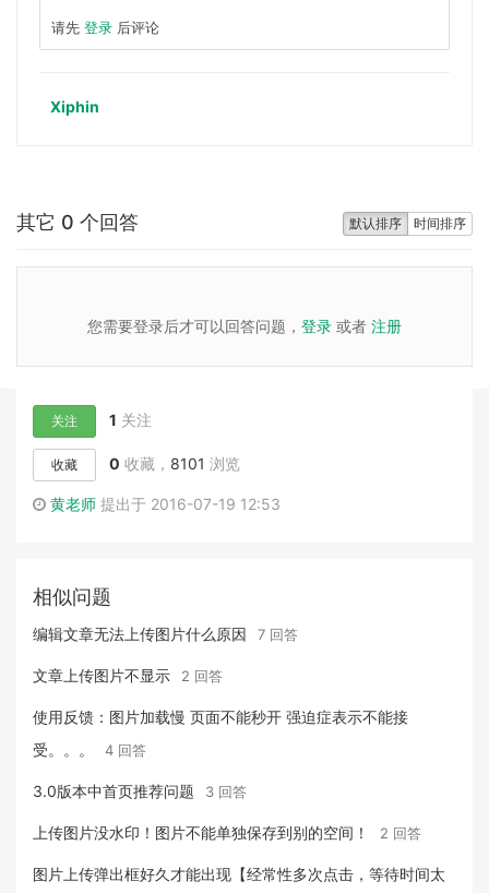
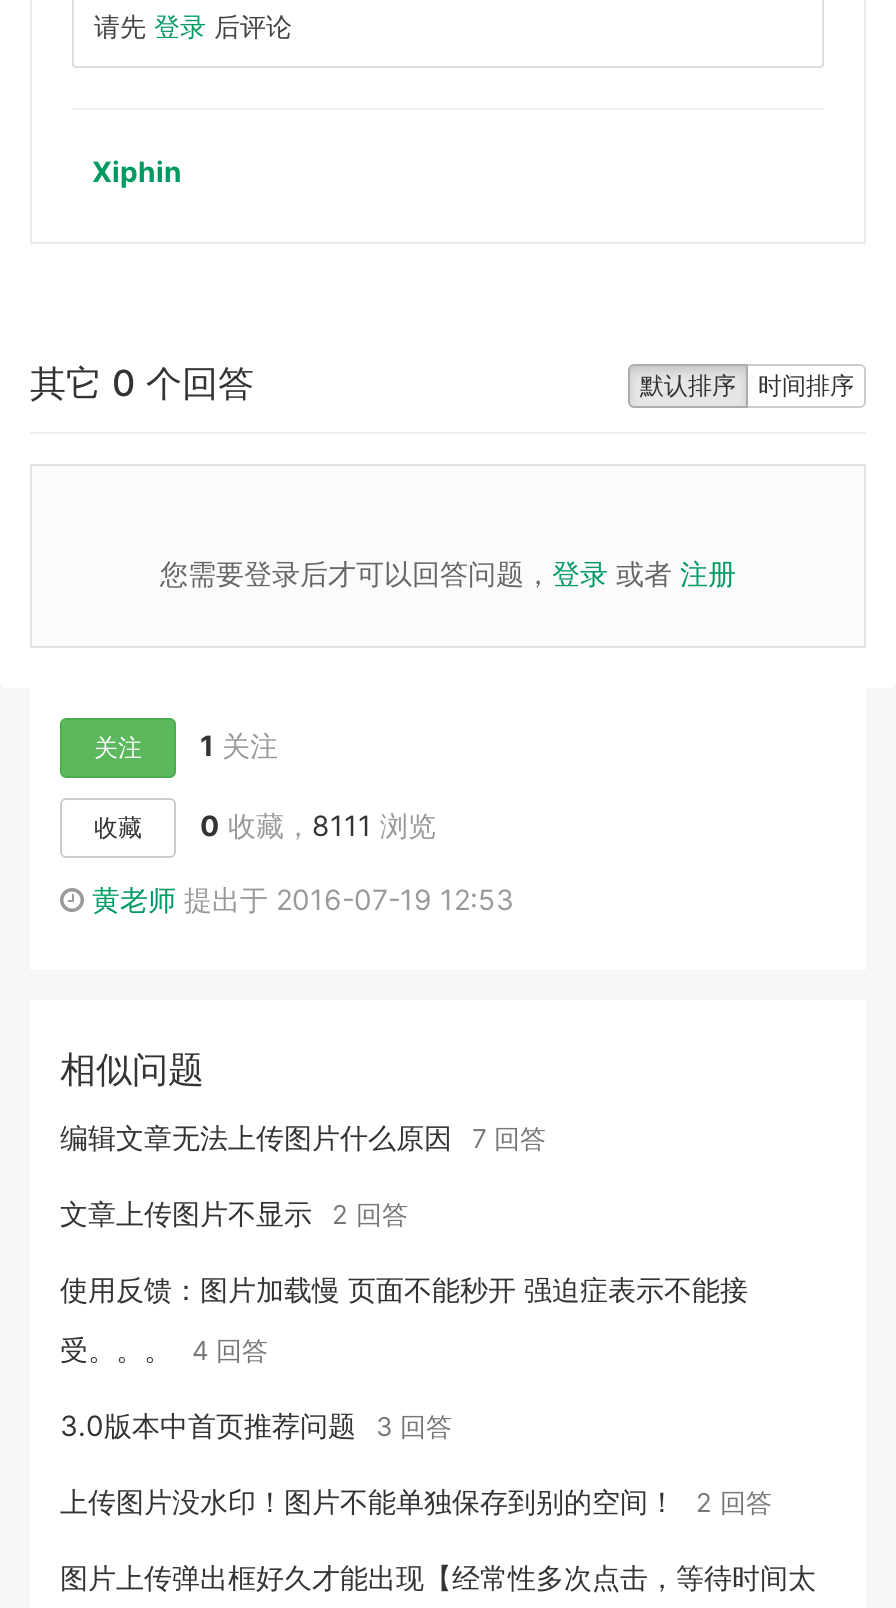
- 收藏 0收藏，8101浏览
+ 收藏 0收藏，8111浏览
